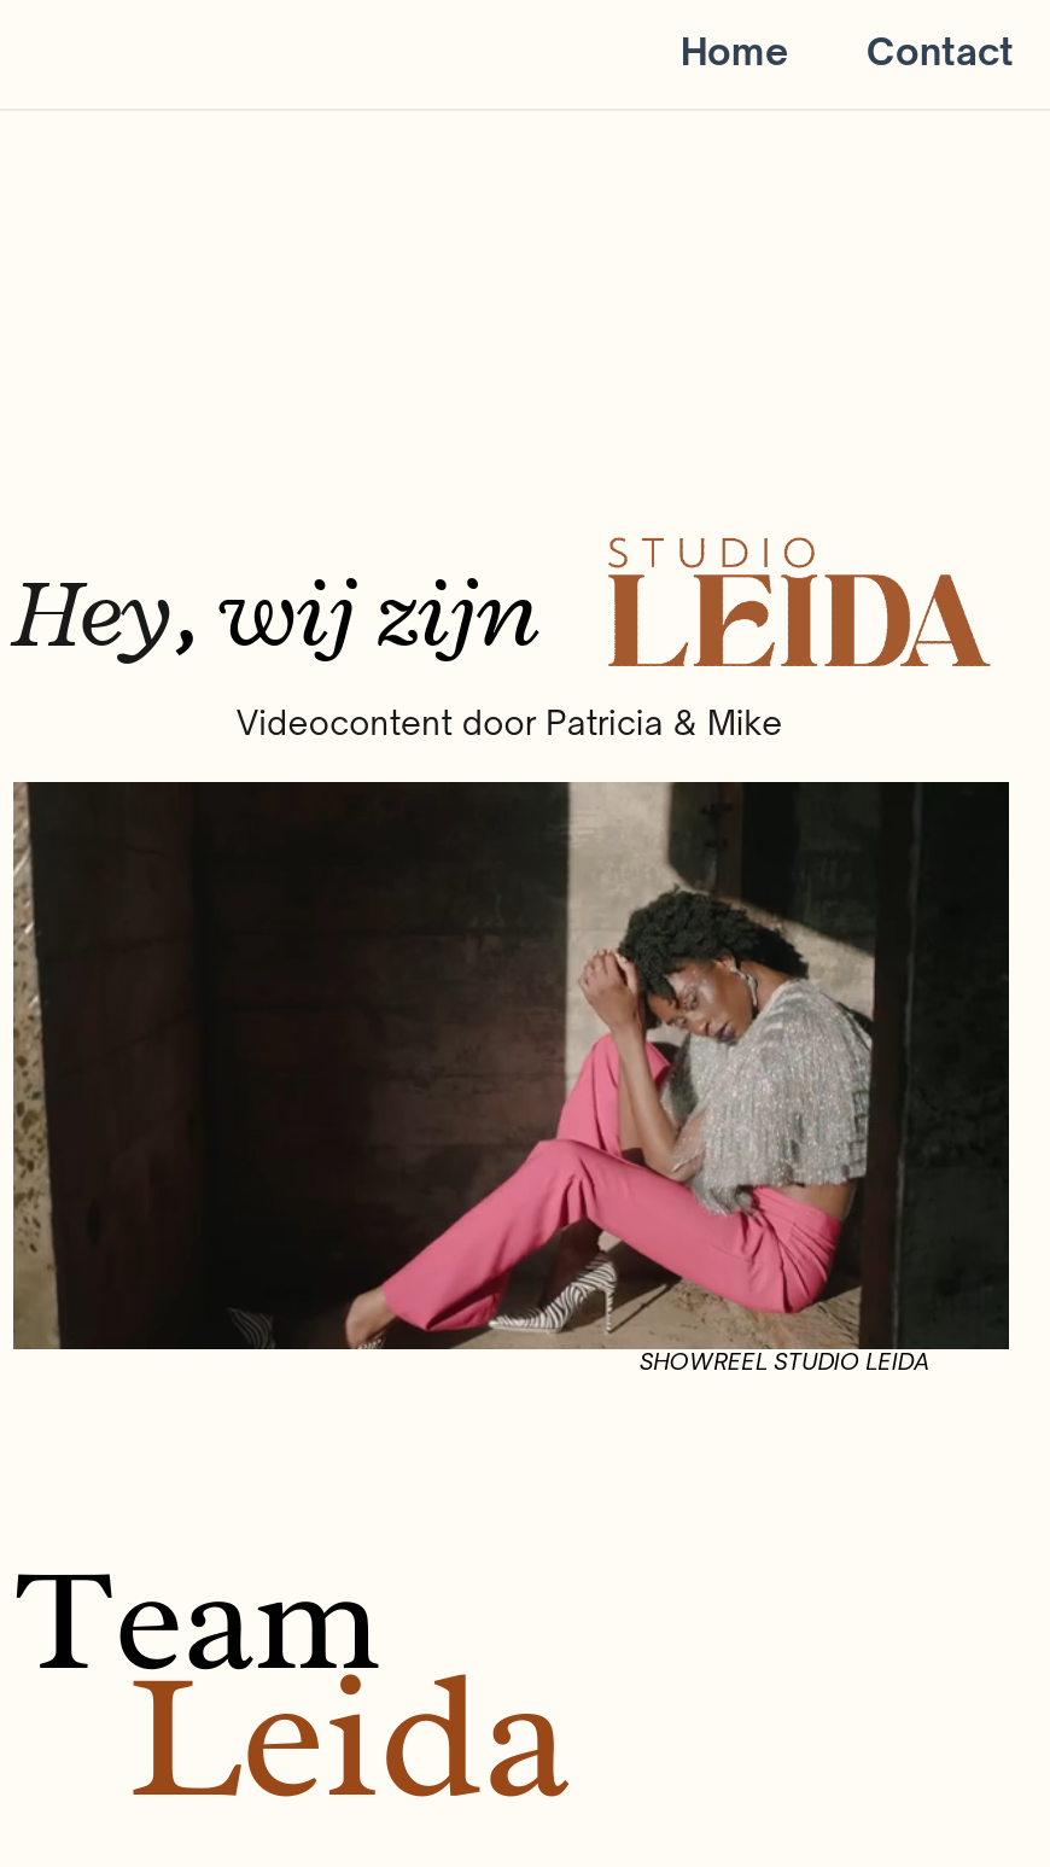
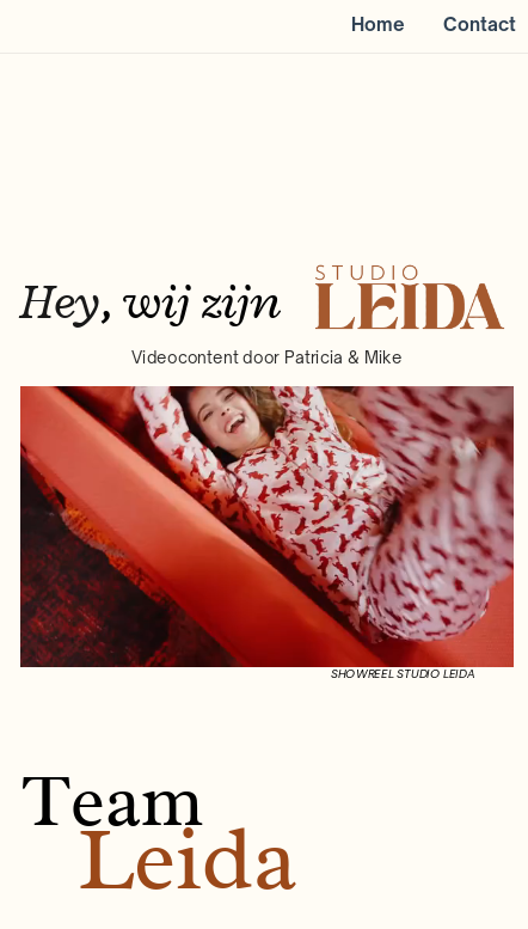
- [image]
+ [image]
